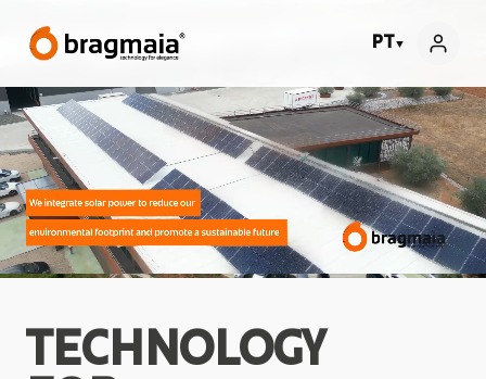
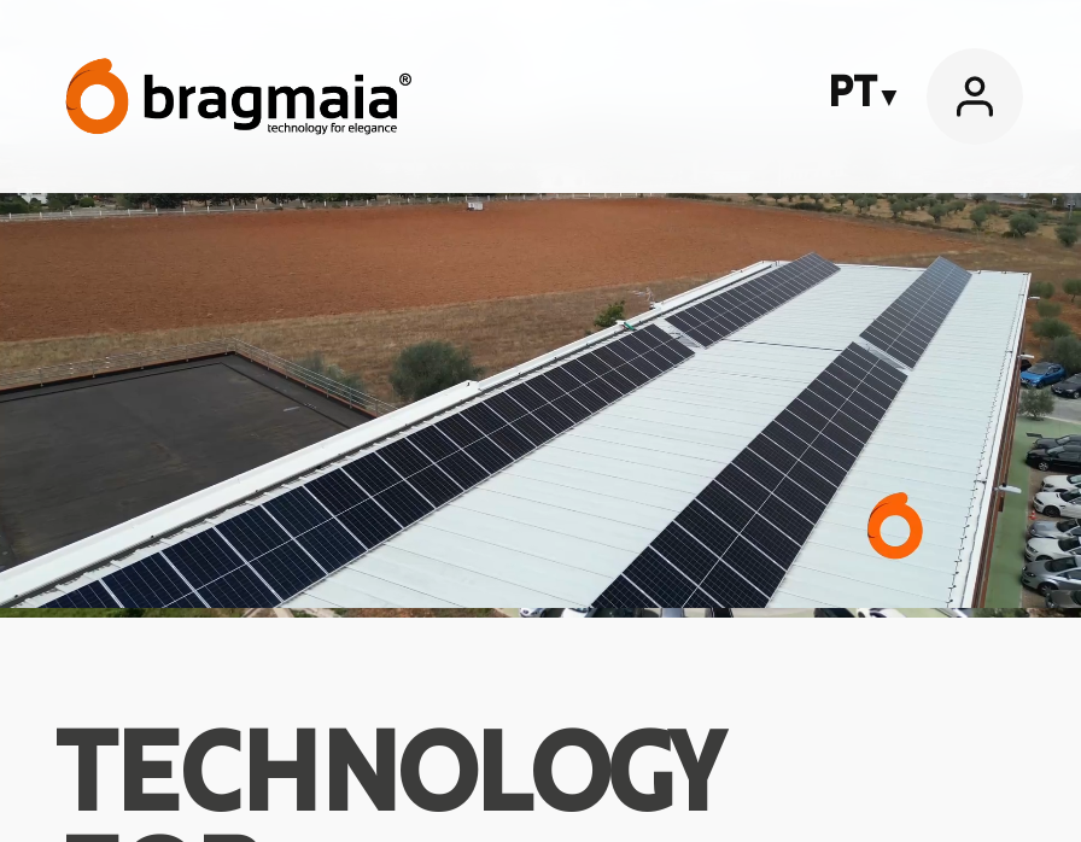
- [image]
+ [image]
